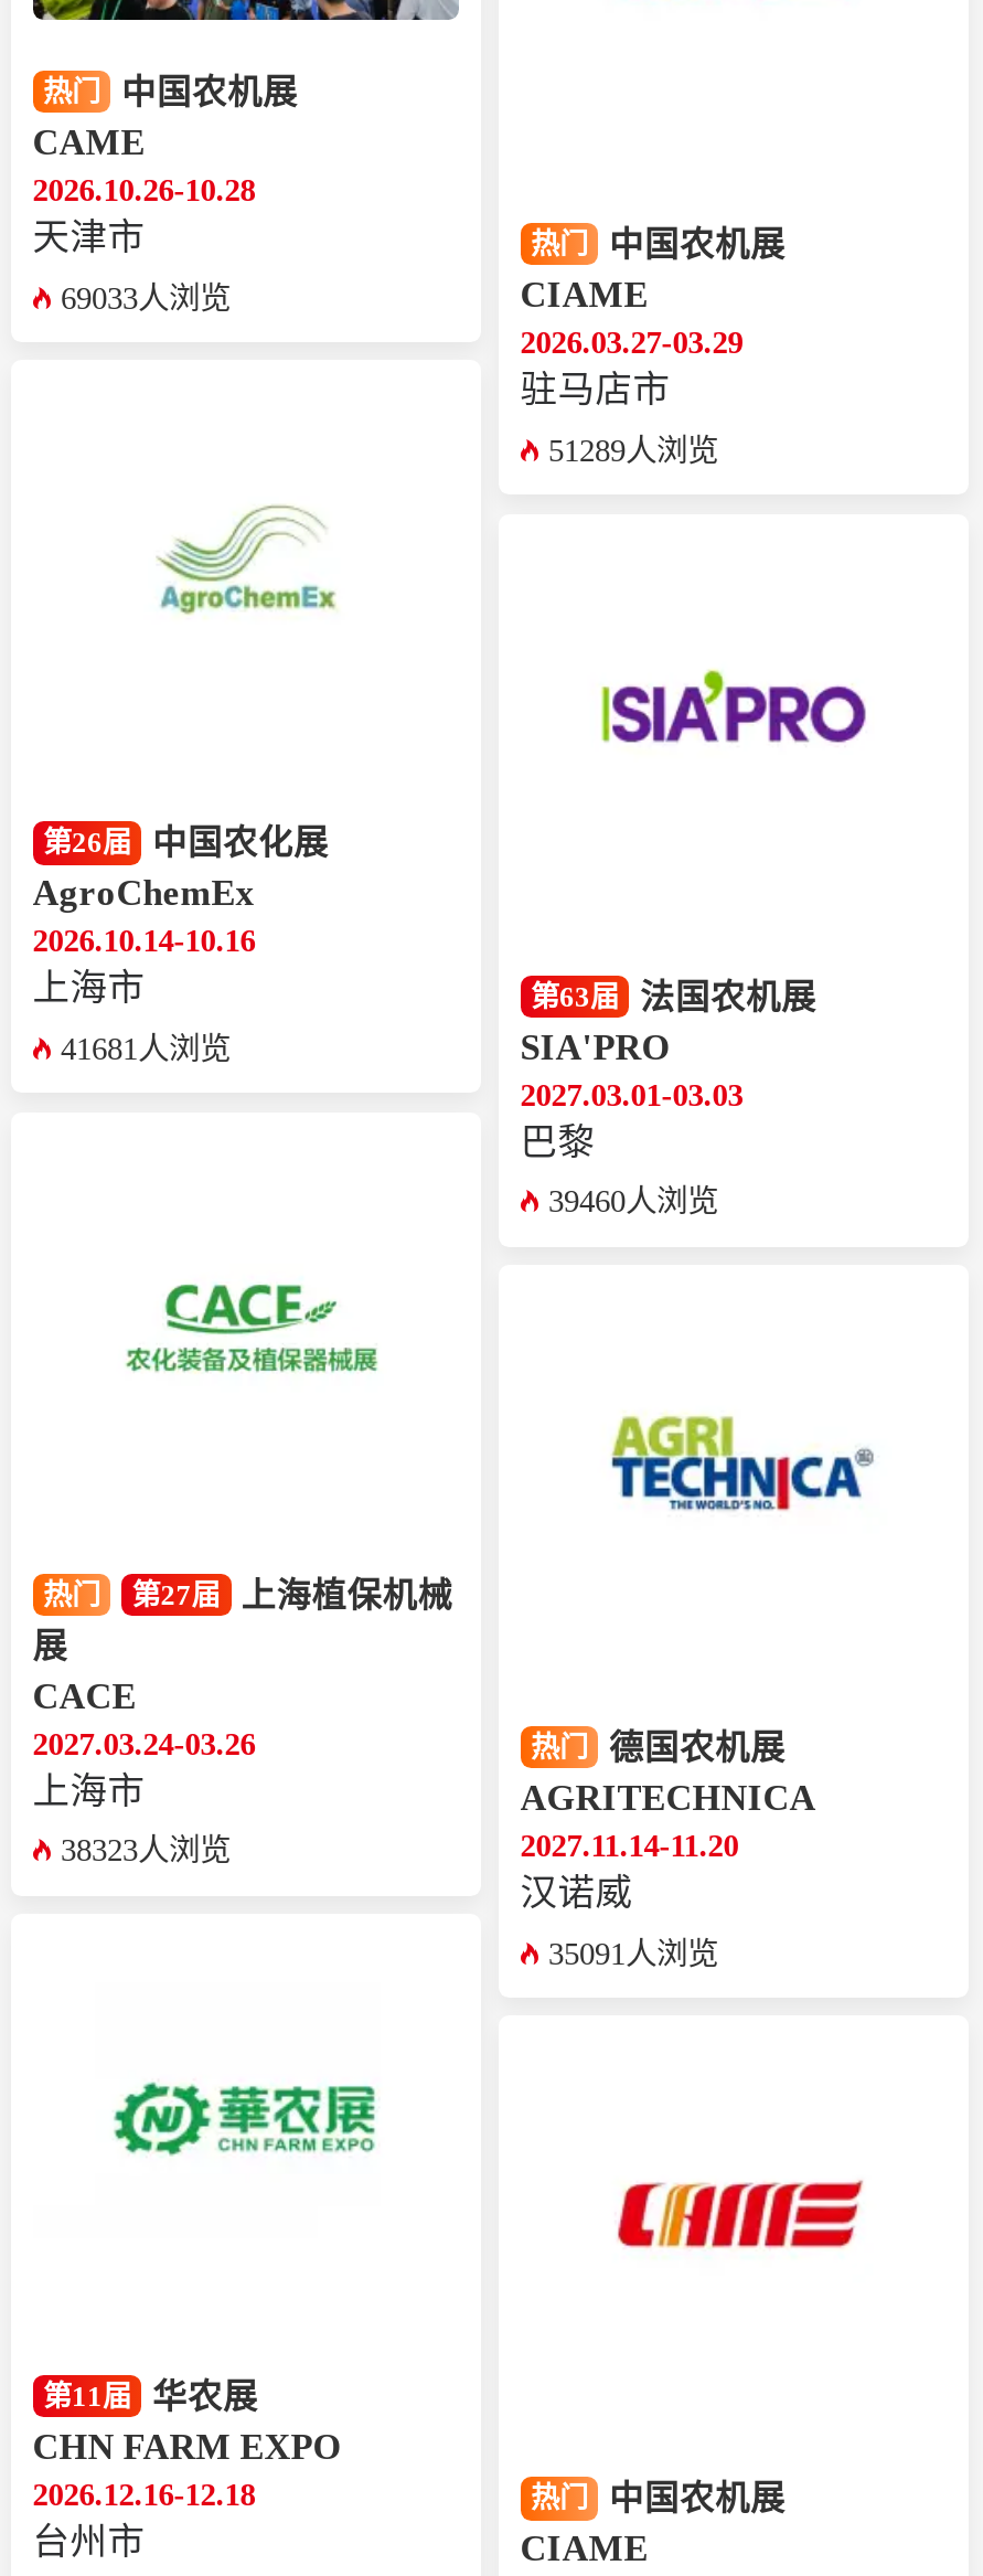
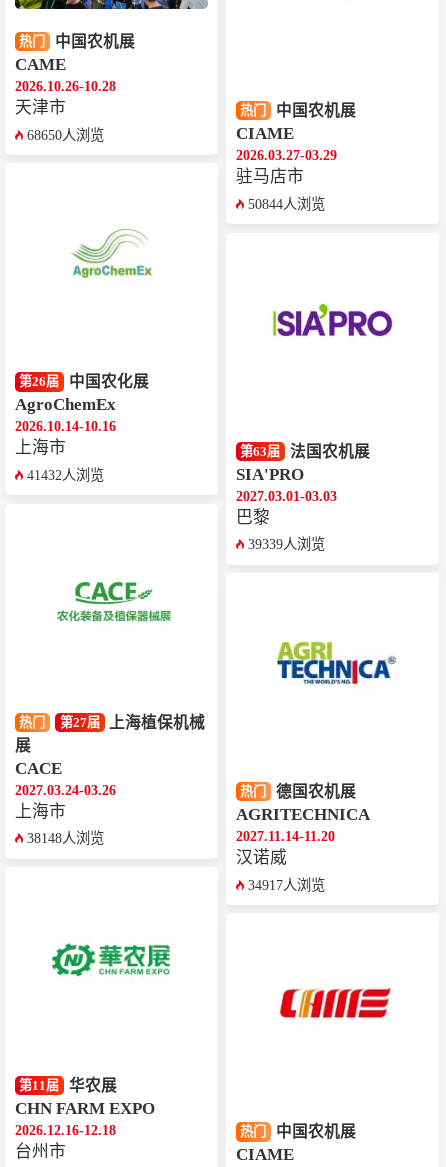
- 69033人浏览
+ 68650人浏览

- 51289人浏览
+ 50844人浏览

- 41681人浏览
+ 41432人浏览

- 39460人浏览
+ 39339人浏览

- 38323人浏览
+ 38148人浏览

- 35091人浏览
+ 34917人浏览
